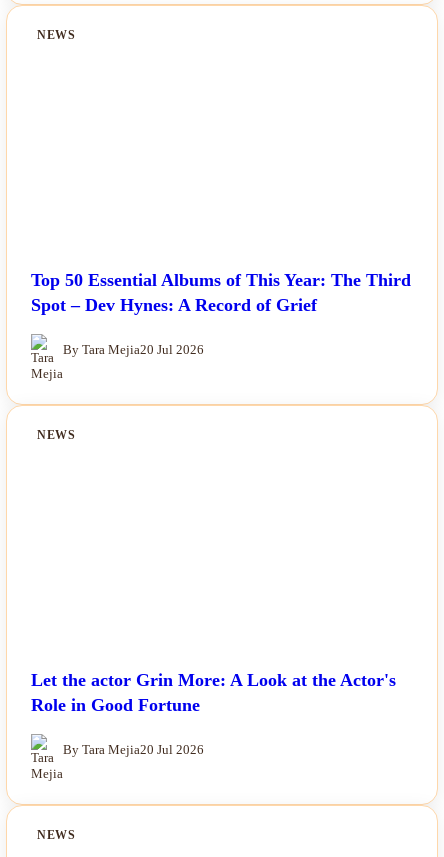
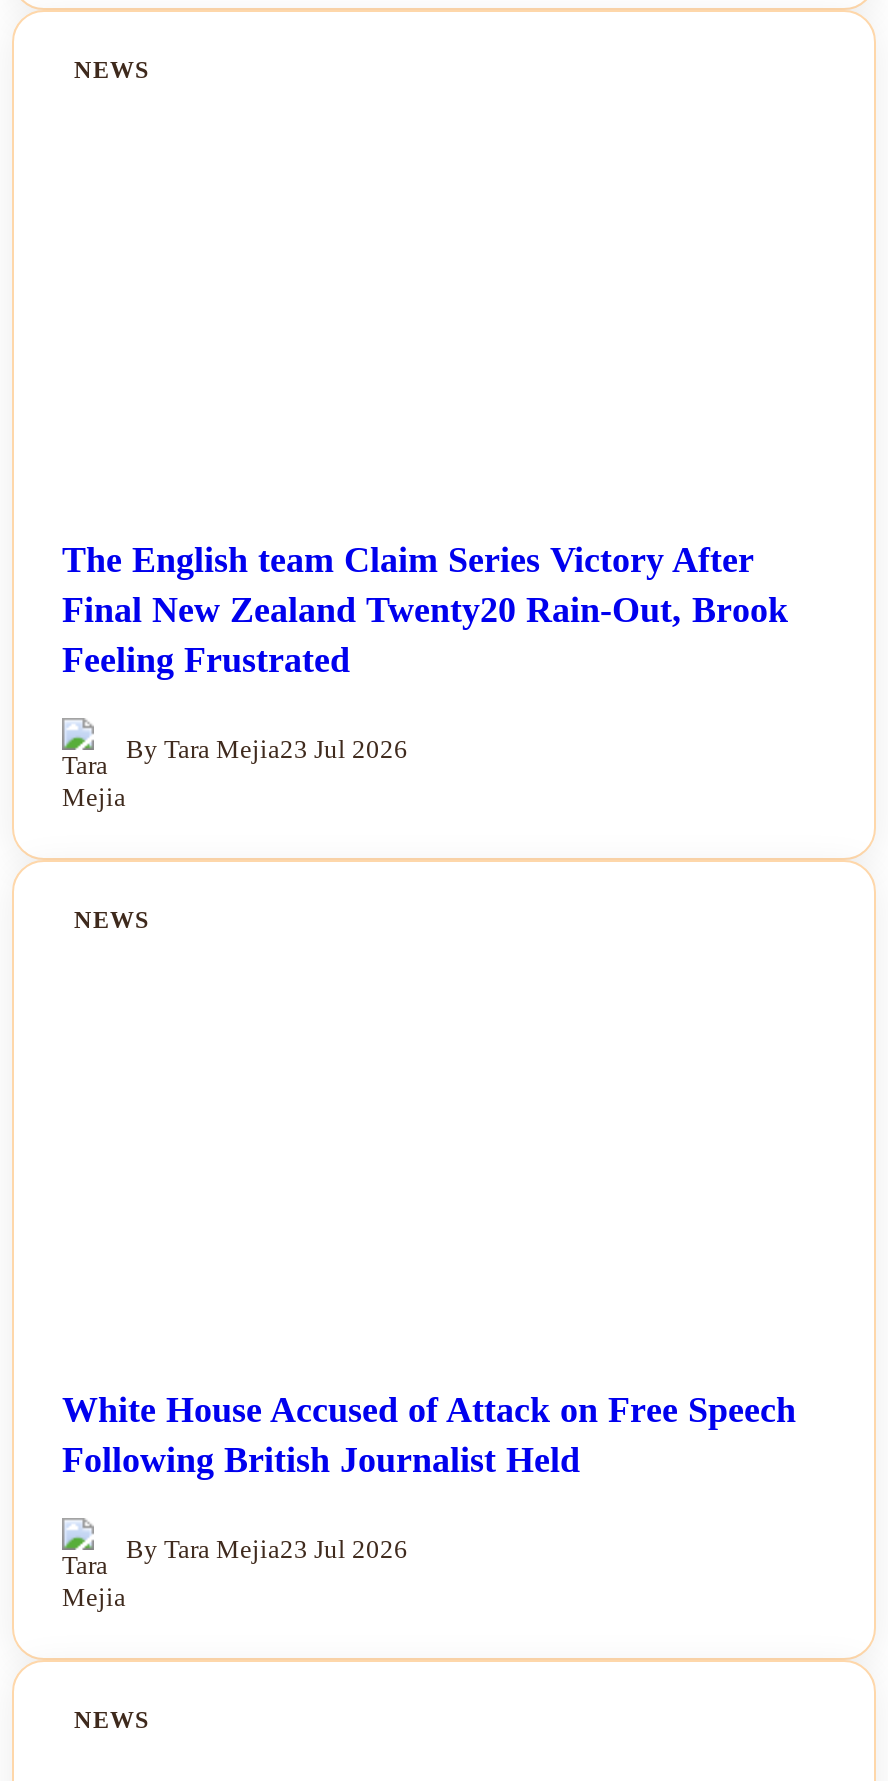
- Top 50 Essential Albums of This Year: The Third
- Spot – Dev Hynes: A Record of Grief
+ The English team Claim Series Victory After
+ Final New Zealand Twenty20 Rain-Out, Brook
+ Feeling Frustrated

- By Tara Mejia20 Jul 2026
+ By Tara Mejia23 Jul 2026

- Let the actor Grin More: A Look at the Actor's
- Role in Good Fortune
+ White House Accused of Attack on Free Speech
+ Following British Journalist Held

- By Tara Mejia20 Jul 2026
+ By Tara Mejia23 Jul 2026
